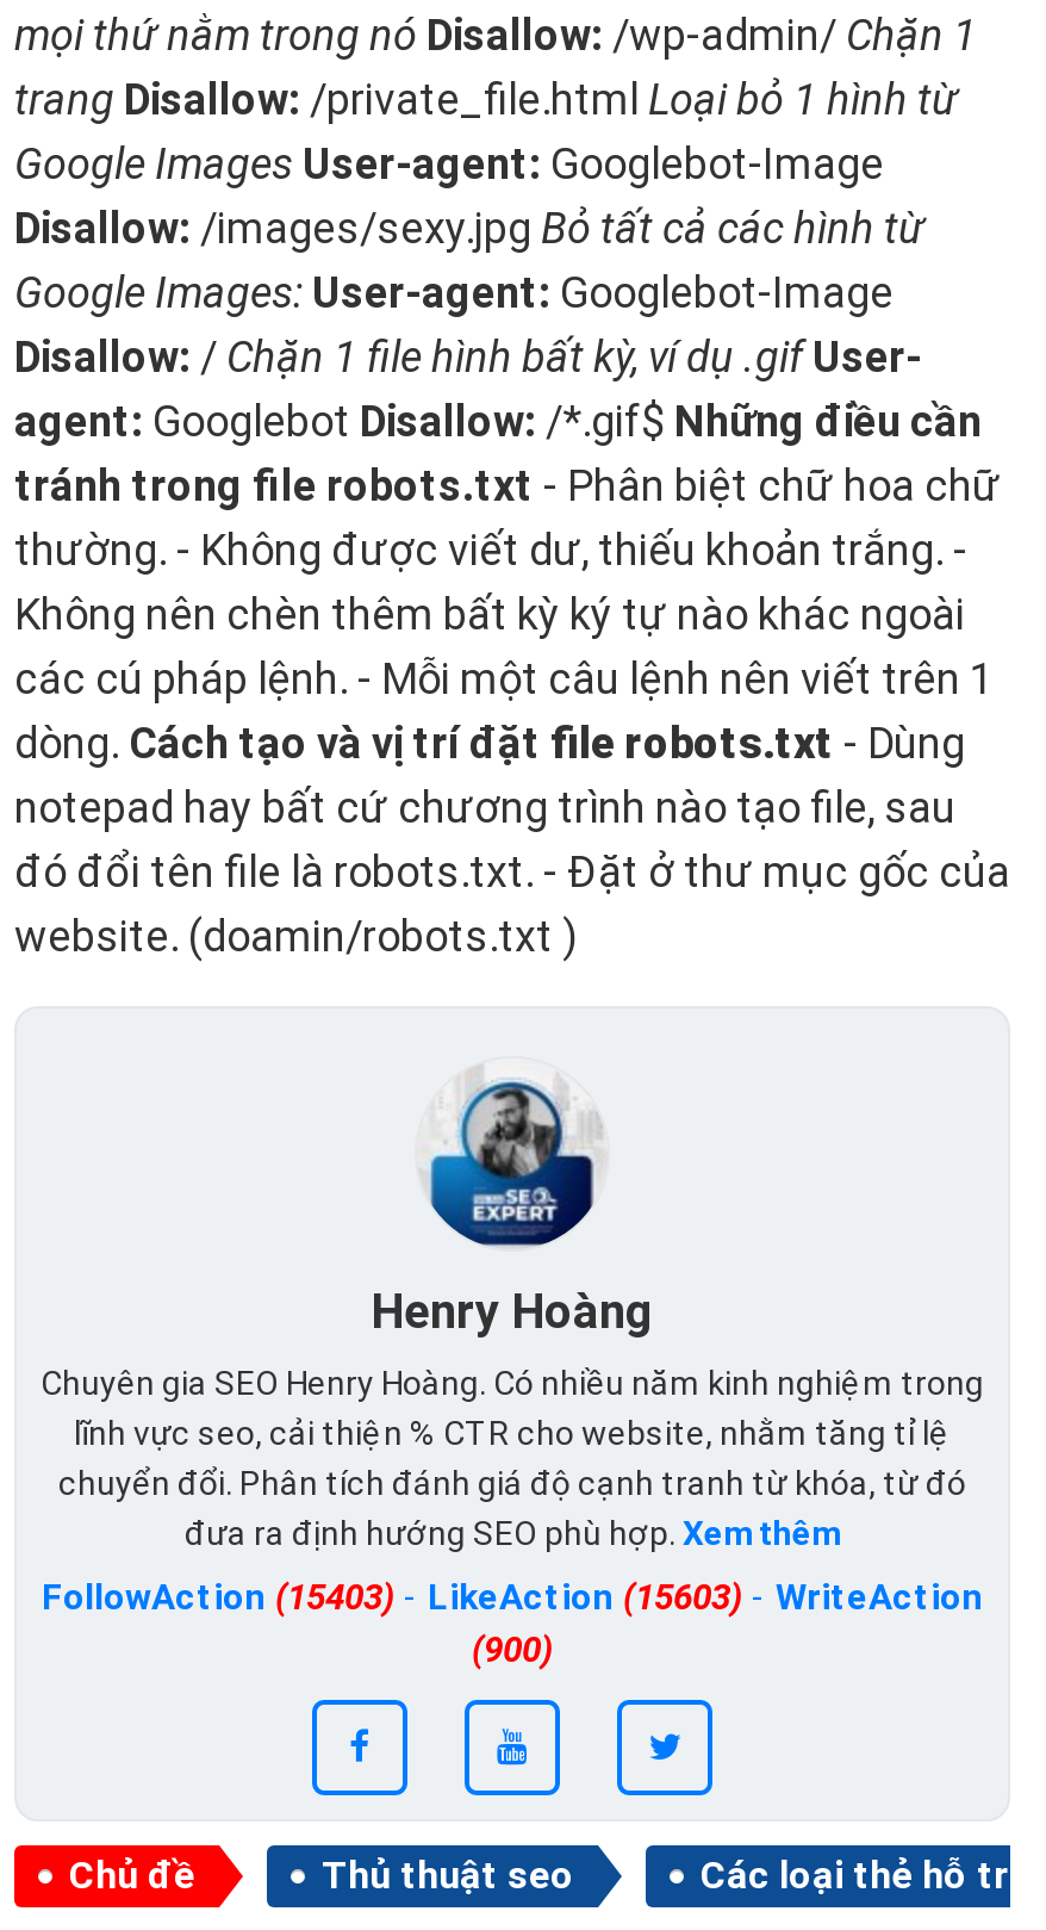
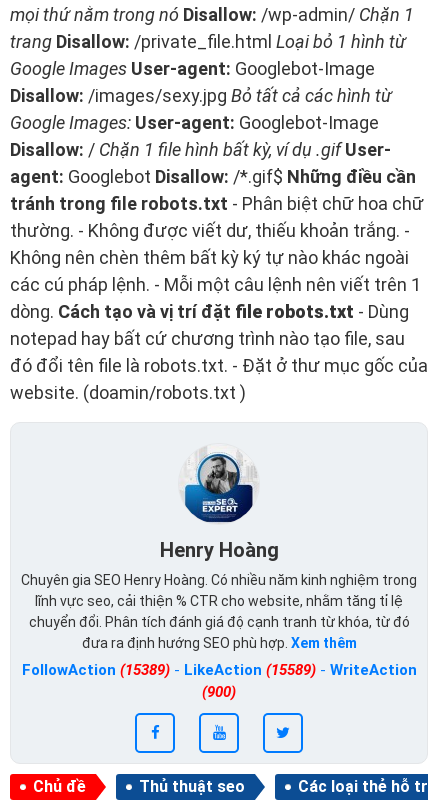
- FollowAction (15403) - LikeAction (15603) - WriteAction
+ FollowAction (15389) - LikeAction (15589) - WriteAction
